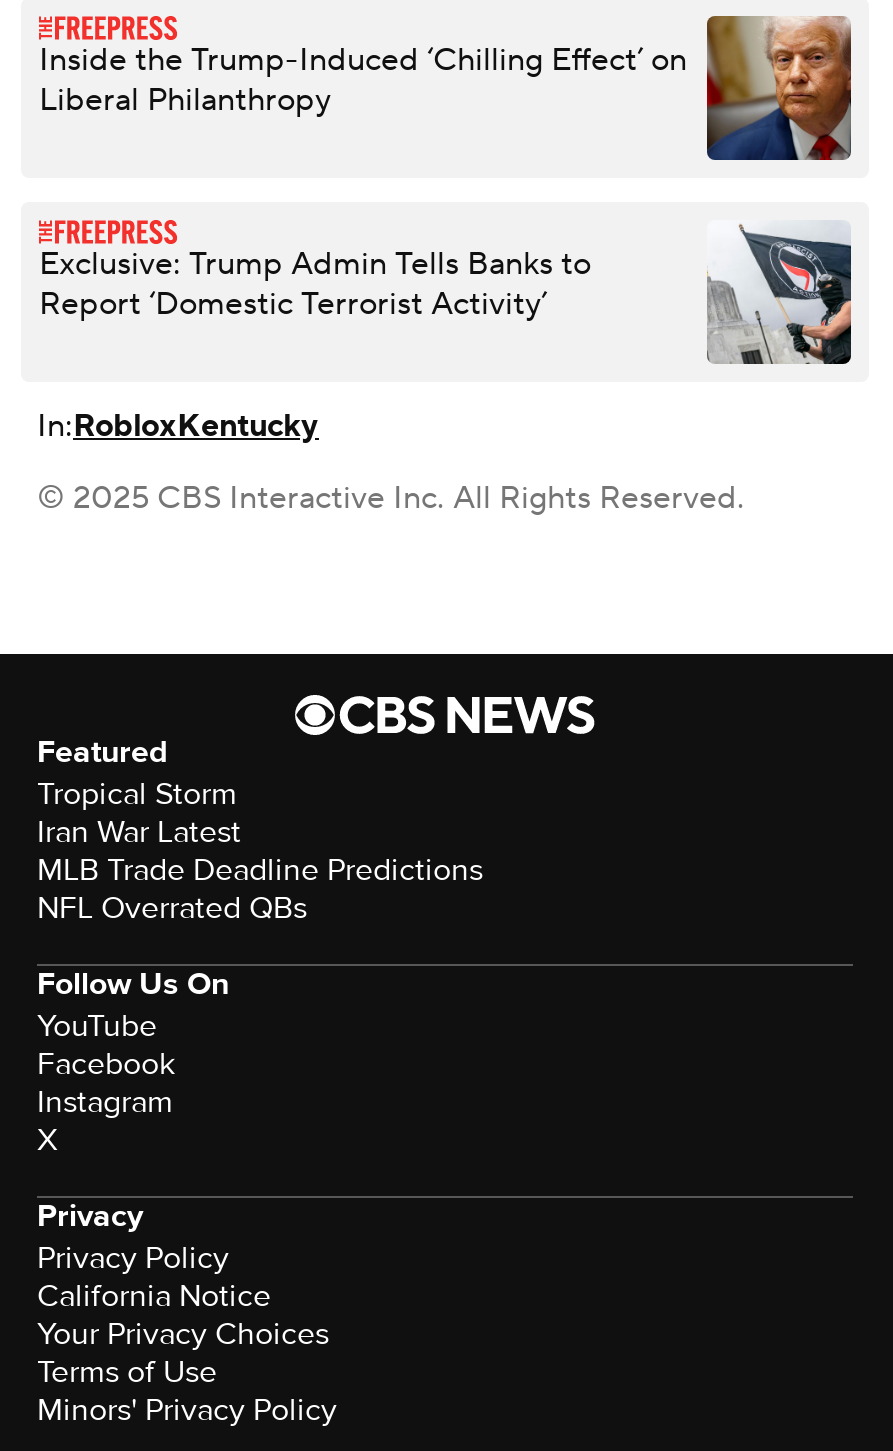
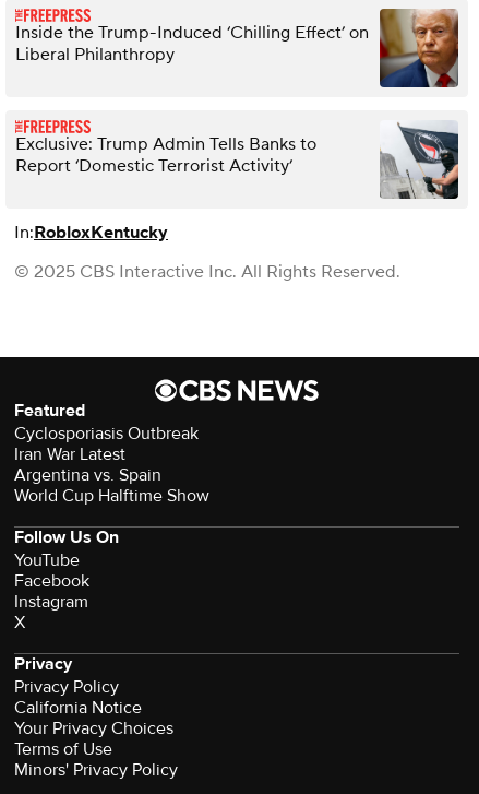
- Tropical Storm
+ Cyclosporiasis Outbreak

- MLB Trade Deadline Predictions
- NFL Overrated QBs
+ Argentina vs. Spain
+ World Cup Halftime Show
